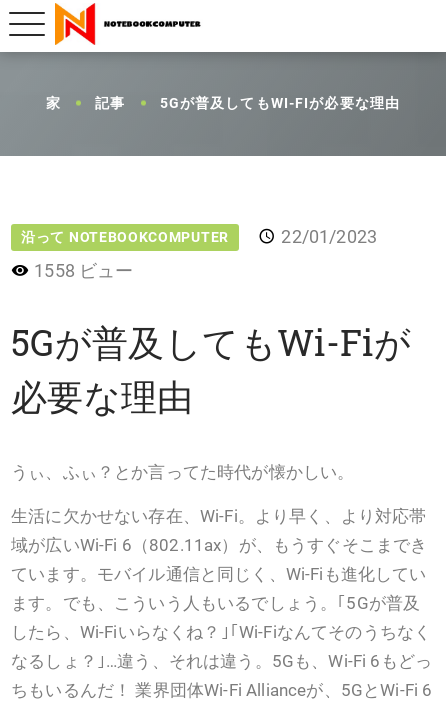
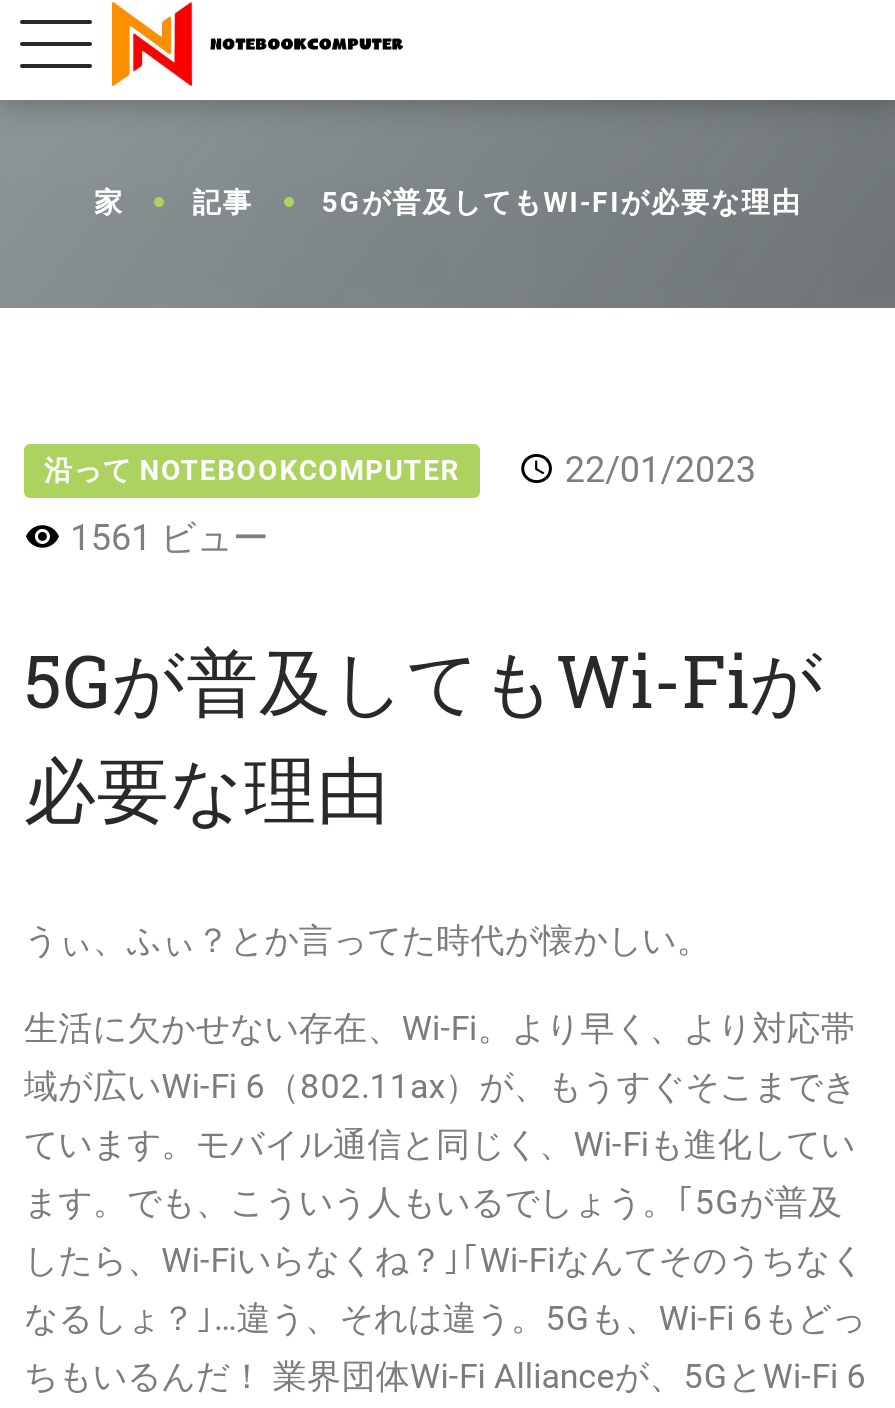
- 1558 ビュー
+ 1561 ビュー
